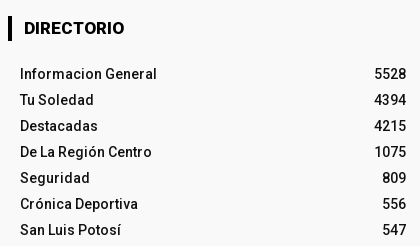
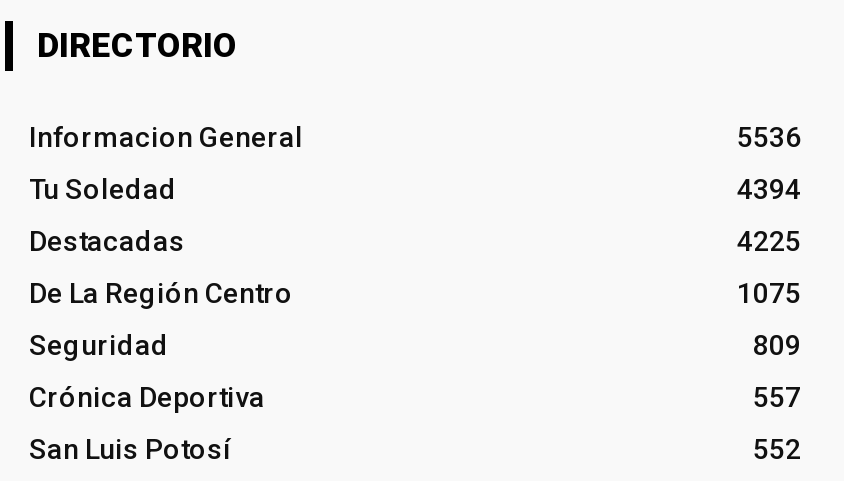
- 5528
+ 5536

- 4215
+ 4225

- 556
+ 557

- 547
+ 552
